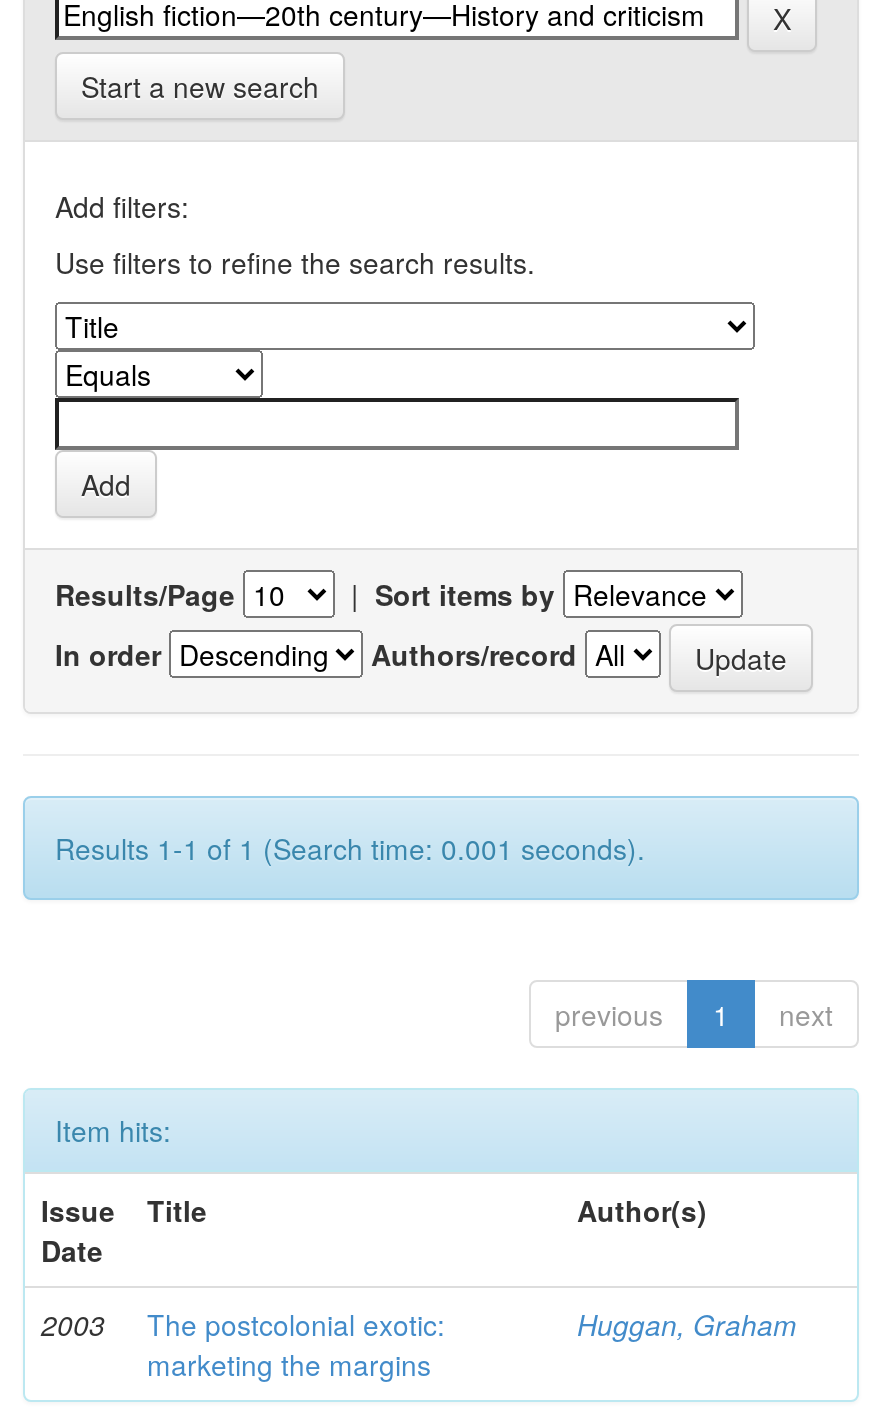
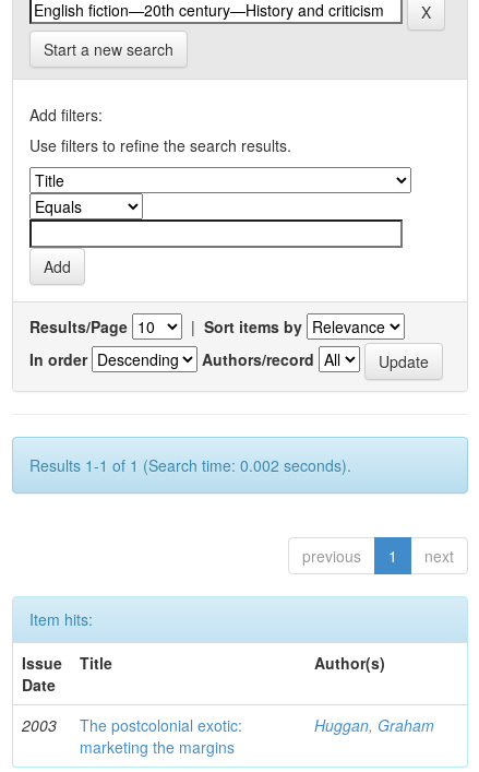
- Results 1-1 of 1 (Search time: 0.001 seconds).
+ Results 1-1 of 1 (Search time: 0.002 seconds).
